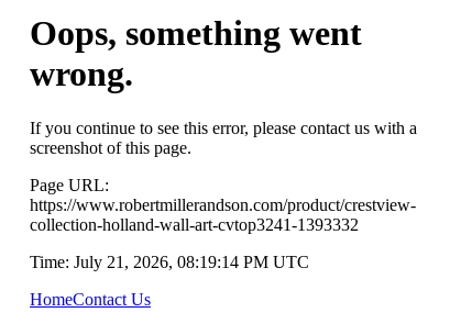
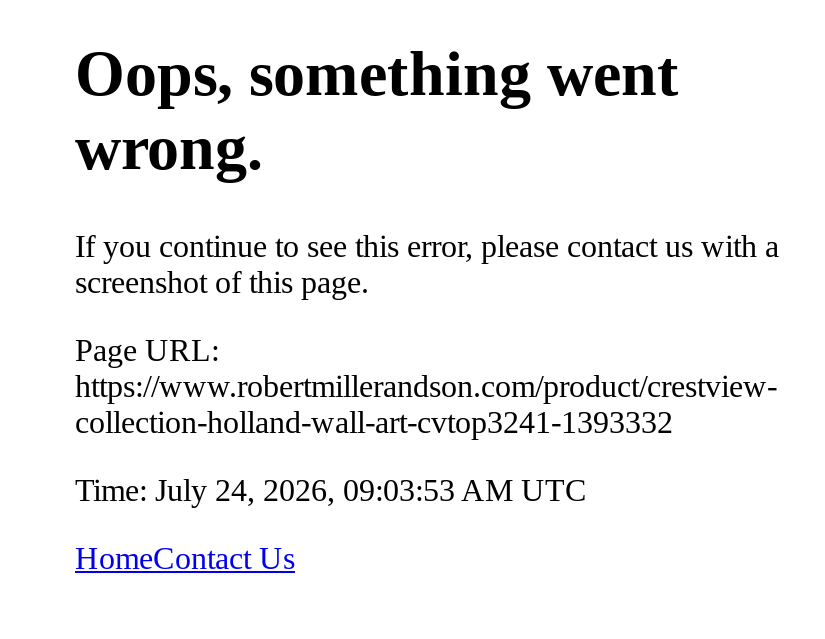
- Time: July 21, 2026, 08:19:14 PM UTC
+ Time: July 24, 2026, 09:03:53 AM UTC
